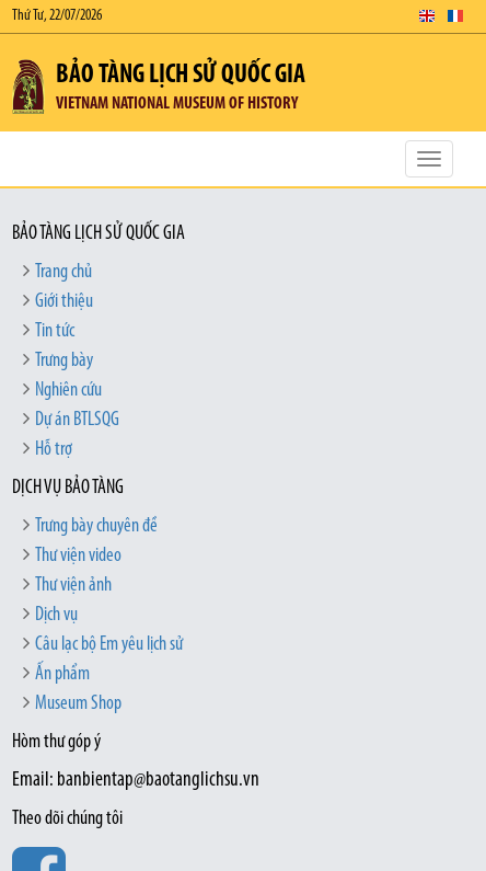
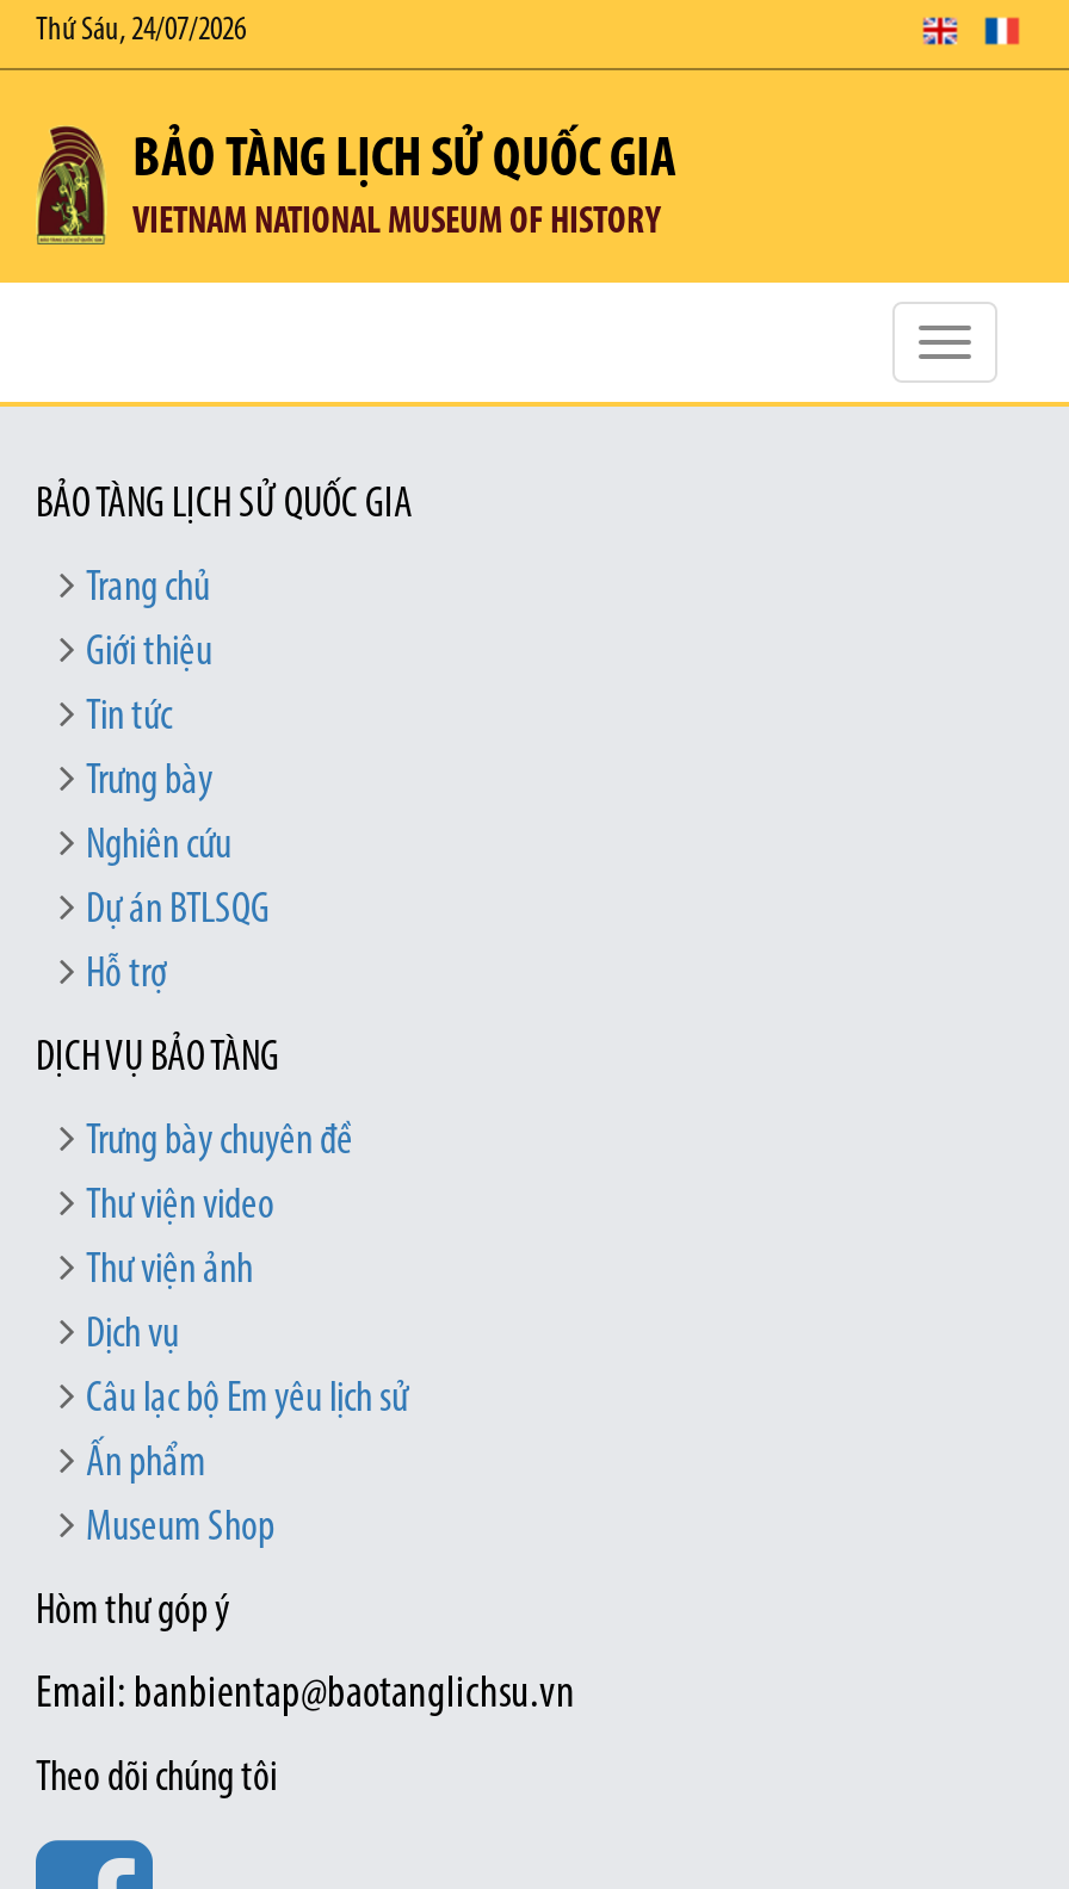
- Thứ Tư, 22/07/2026
+ Thứ Sáu, 24/07/2026
